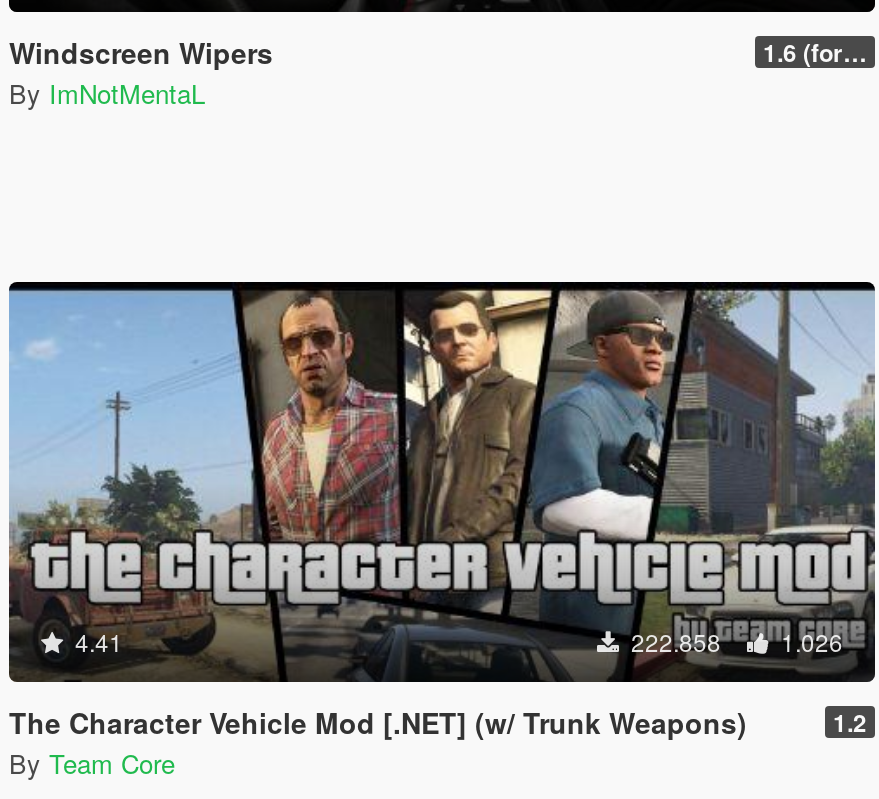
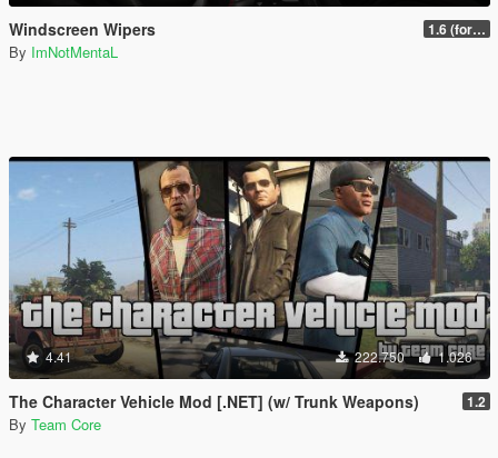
- 222.858
+ 222.750
